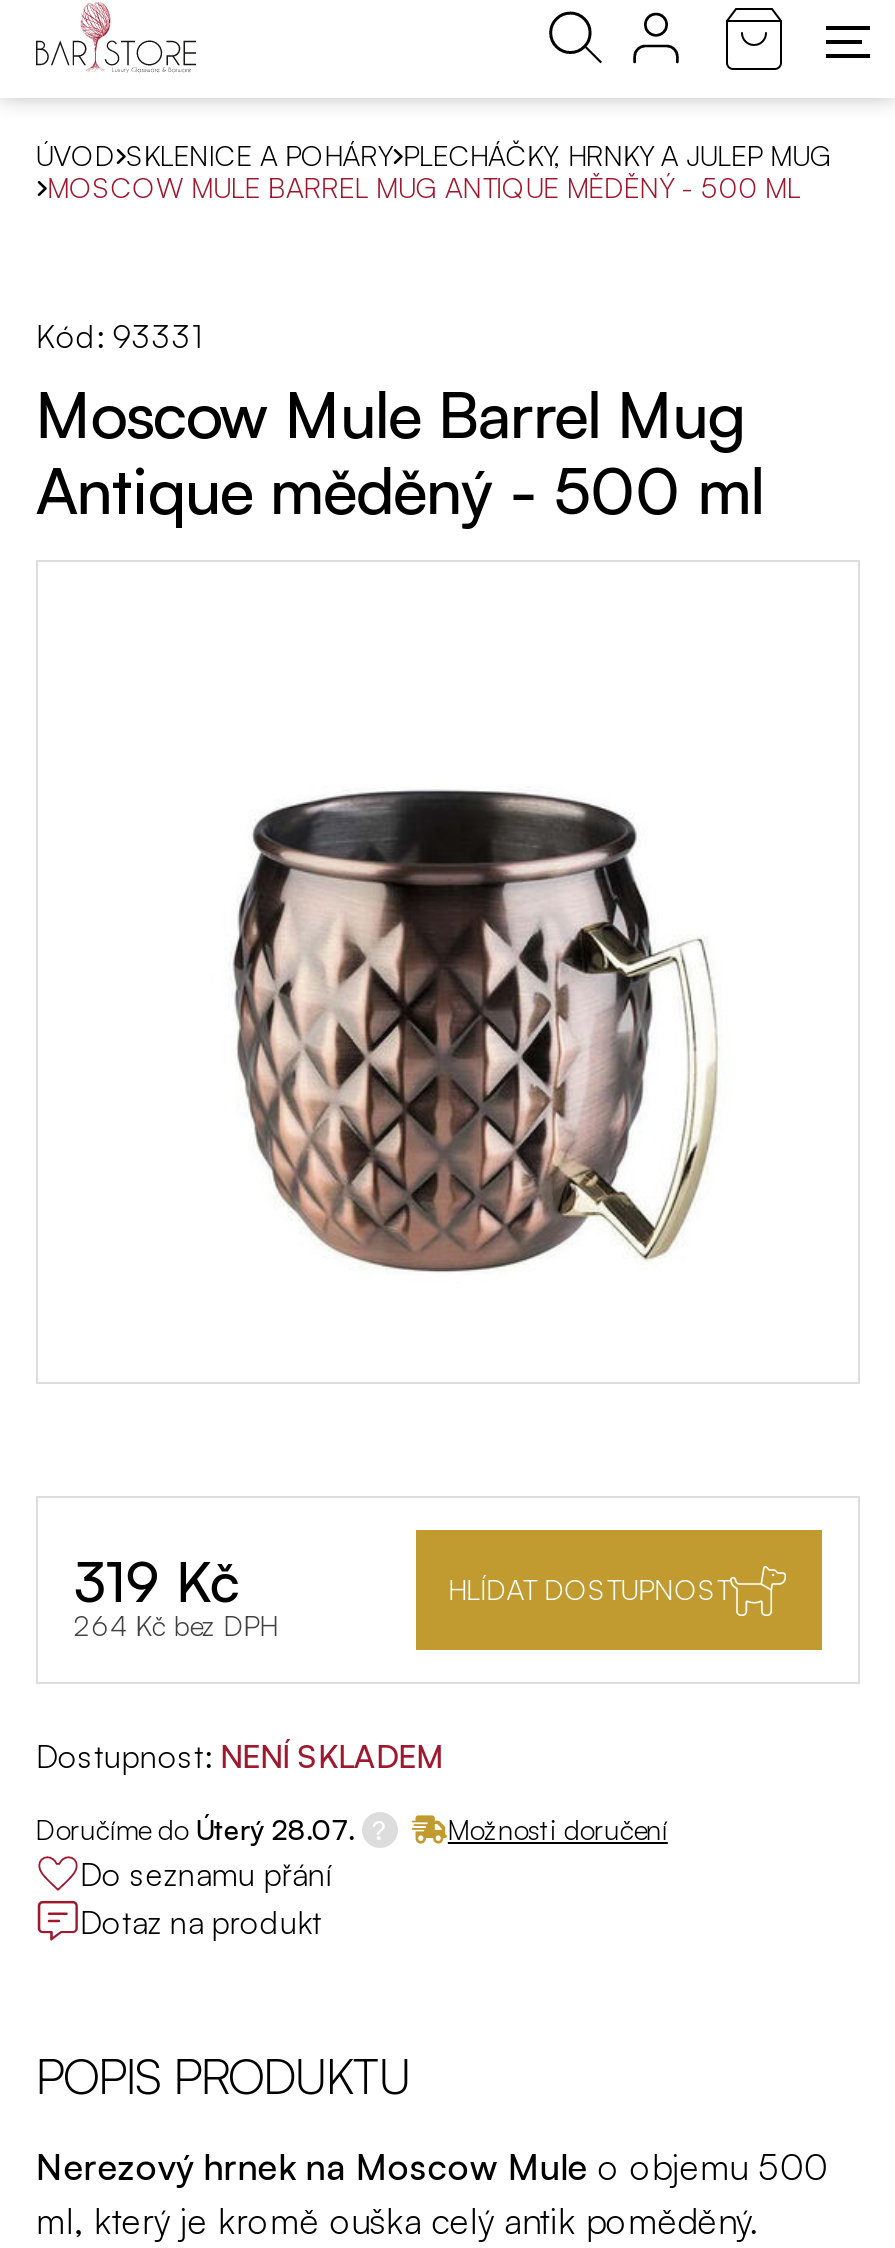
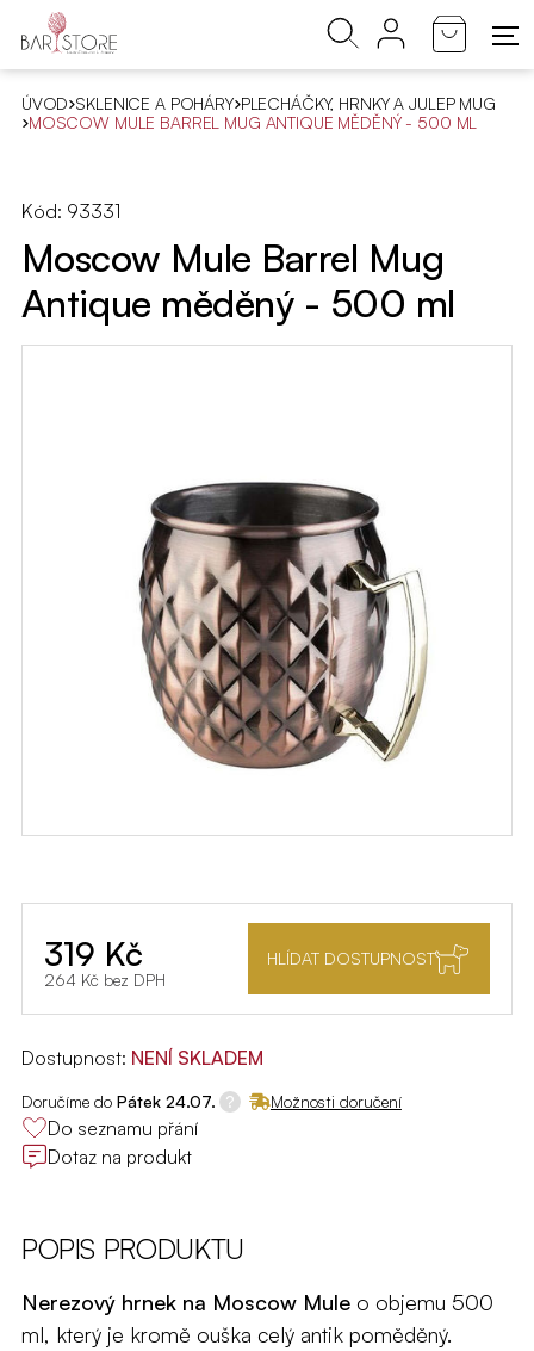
- Doručíme do Úterý 28.07. ?
+ Doručíme do Pátek 24.07. ?
